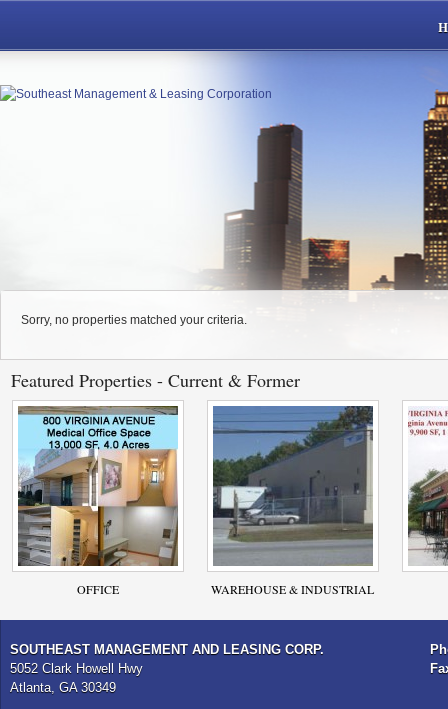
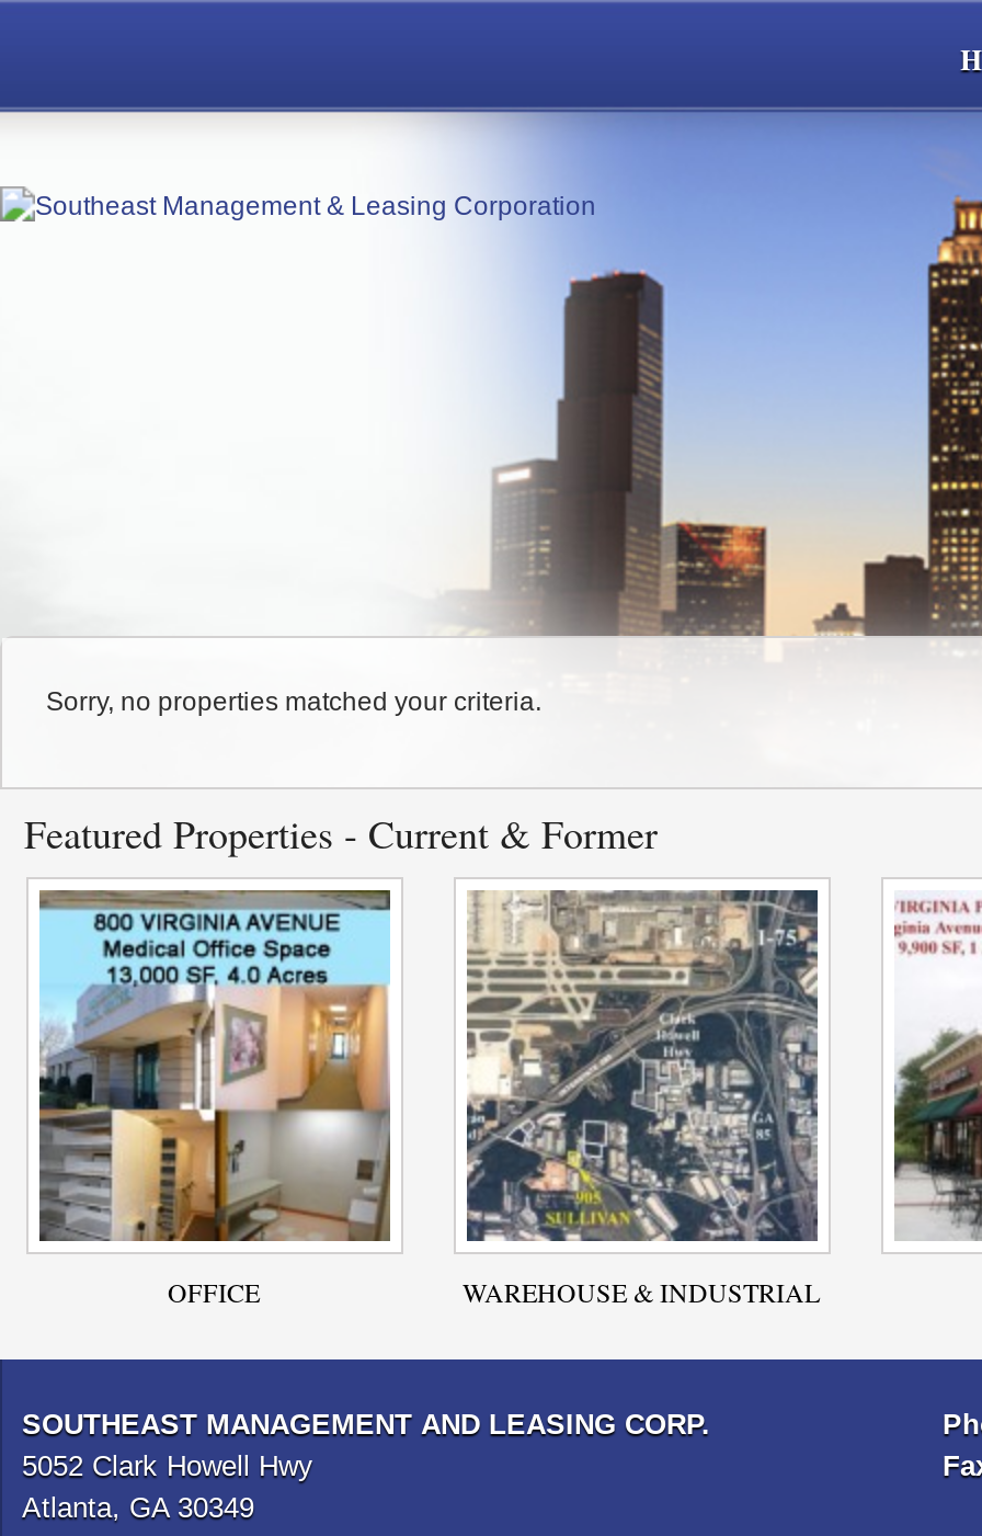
- [image]
+ [image]
